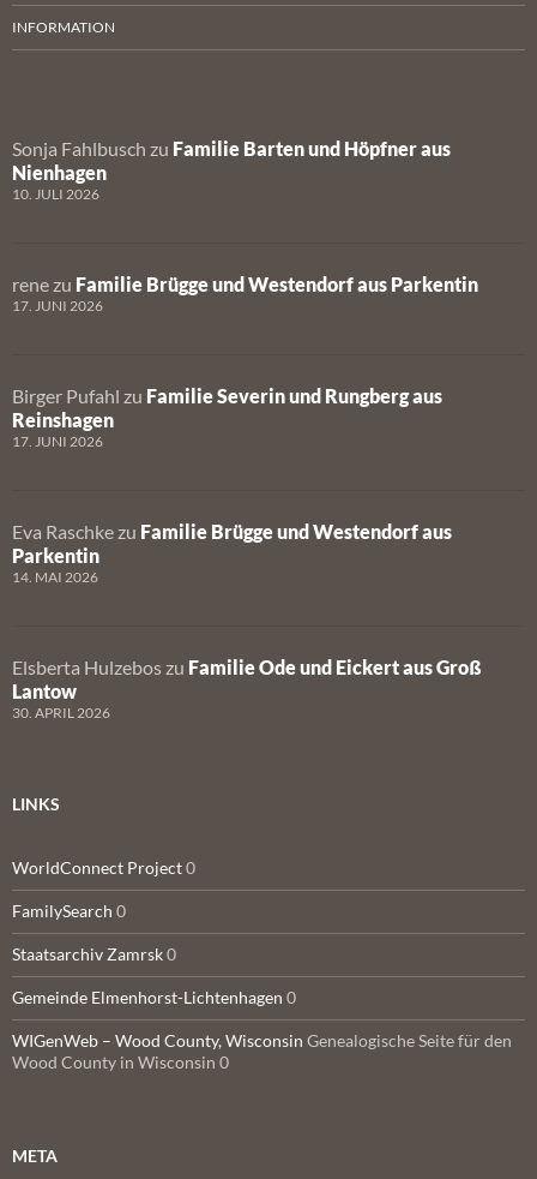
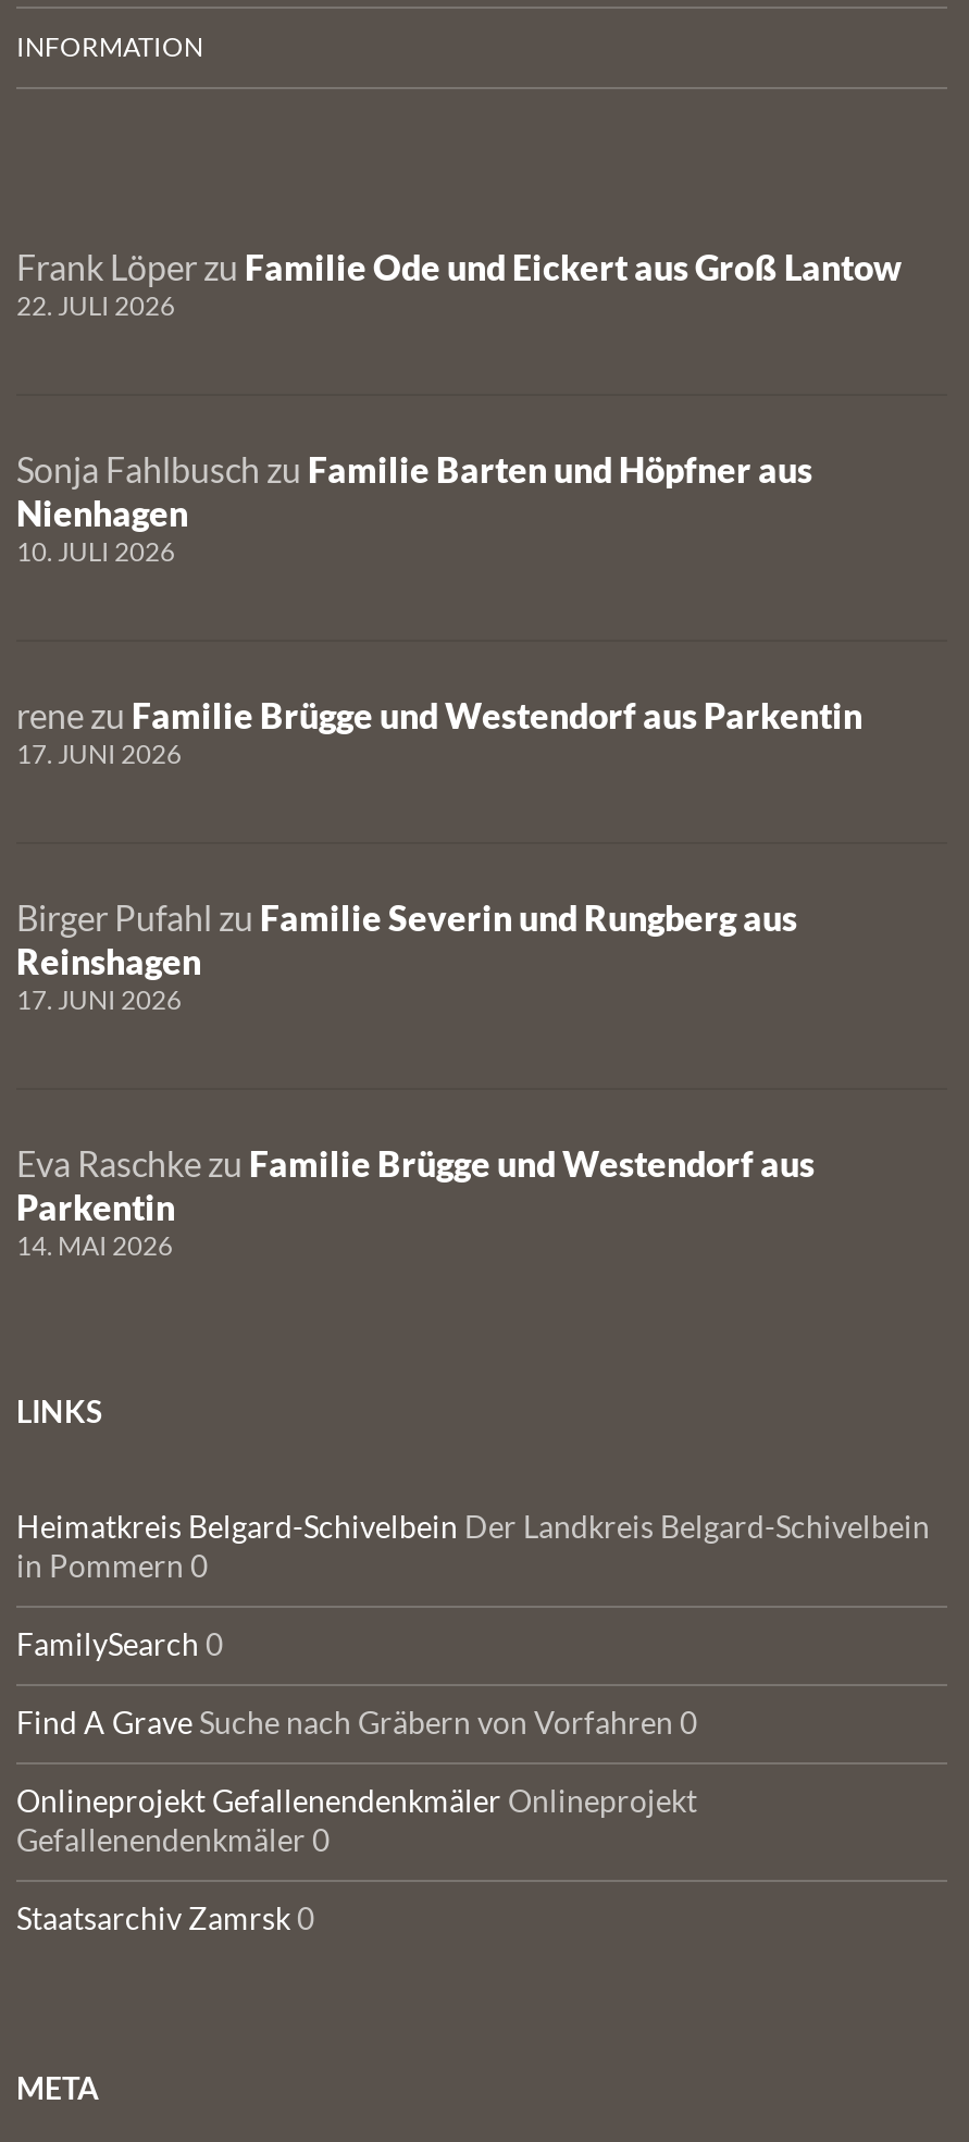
+ Frank Löper zu Familie Ode und Eickert aus Groß Lantow
+ 22. JULI 2026

moved down: Sonja Fahlbusch zu Familie Barten und Höpfner aus | Nienhagen | 10. JULI 2026 | ... | Parkentin | 14. MAI 2026

- Elsberta Hulzebos zu Familie Ode und Eickert aus Groß
- Lantow
- 30. APRIL 2026

moved up: LINKS

- WorldConnect Project 0
+ Heimatkreis Belgard-Schivelbein Der Landkreis Belgard-Schivelbein
+ in Pommern 0

+ Find A Grave Suche nach Gräbern von Vorfahren 0
+ Onlineprojekt Gefallenendenkmäler Onlineprojekt
+ Gefallenendenkmäler 0

moved down: Staatsarchiv Zamrsk 0

- Gemeinde Elmenhorst-Lichtenhagen 0
- WIGenWeb – Wood County, Wisconsin Genealogische Seite für den
- Wood County in Wisconsin 0
